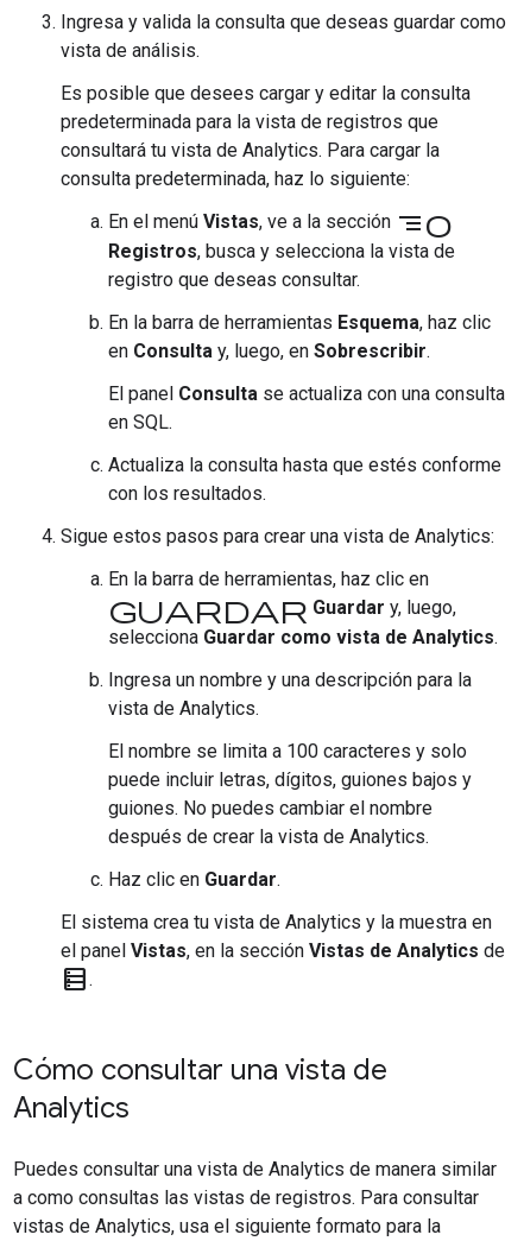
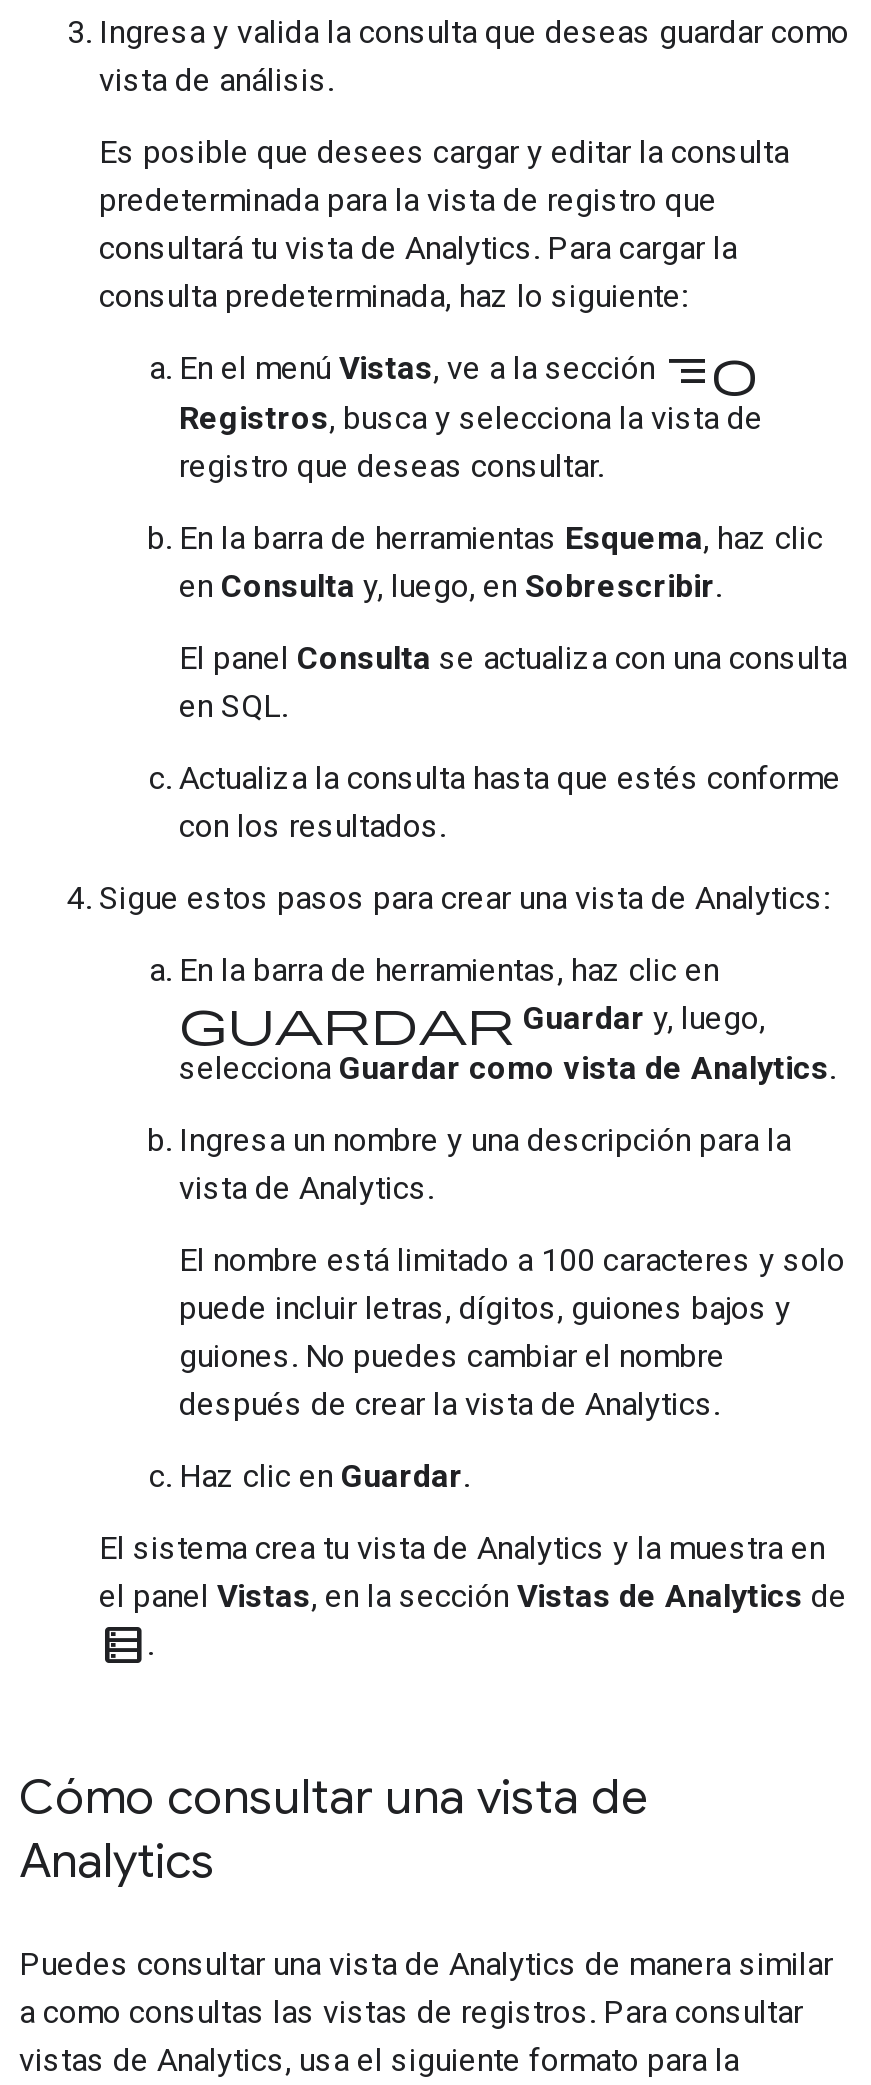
- predeterminada para la vista de registros que
+ predeterminada para la vista de registro que

- El nombre se limita a 100 caracteres y solo
+ El nombre está limitado a 100 caracteres y solo
